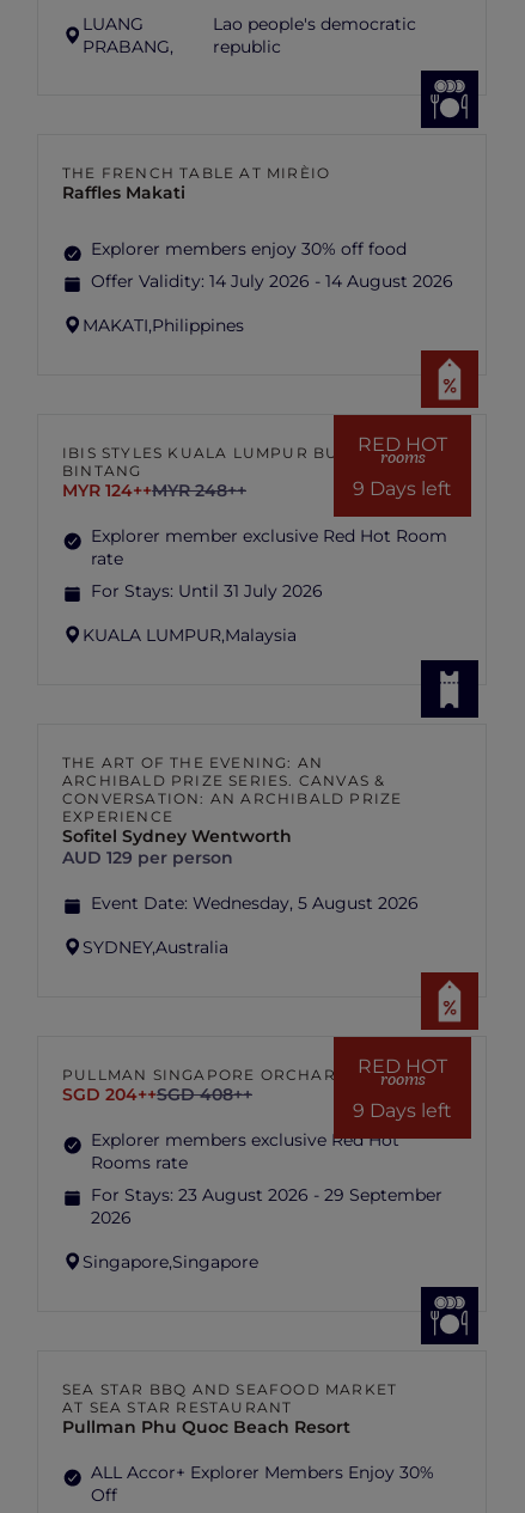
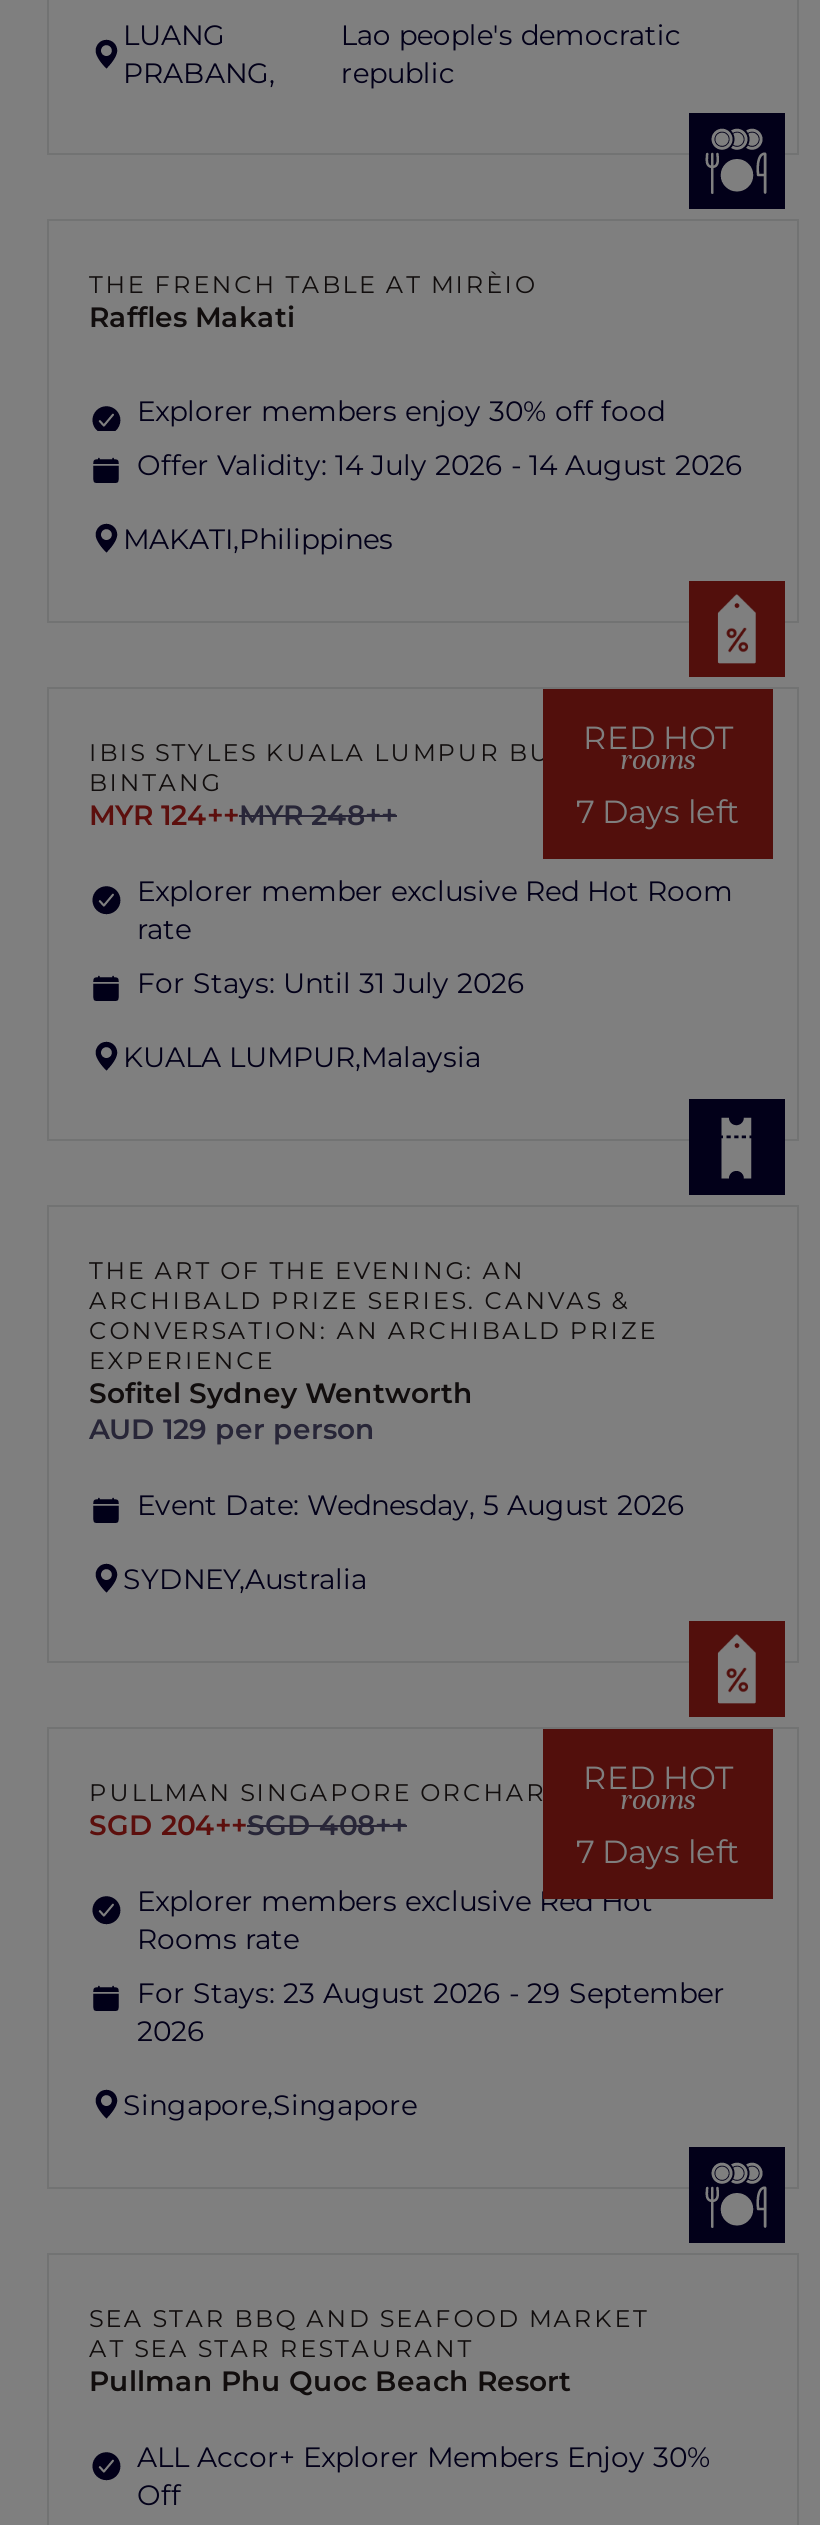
- 9 Days left
+ 7 Days left

- 9 Days left
+ 7 Days left
